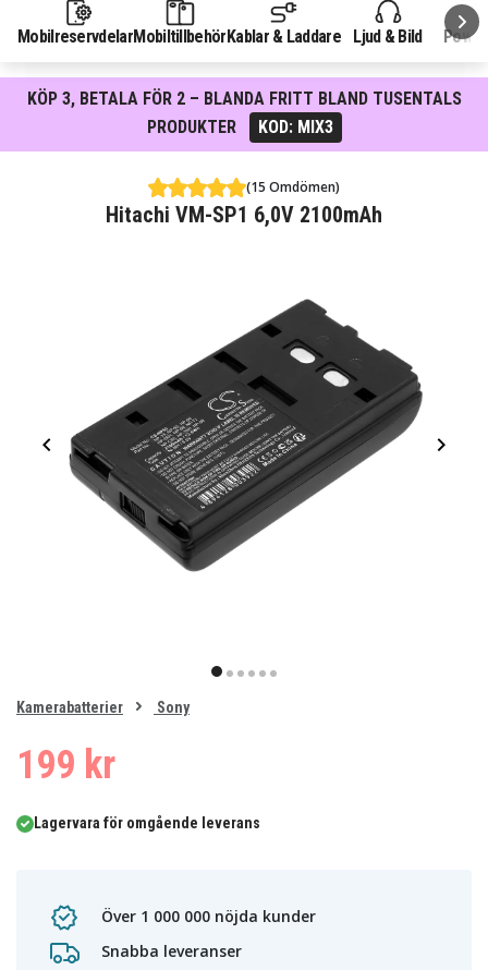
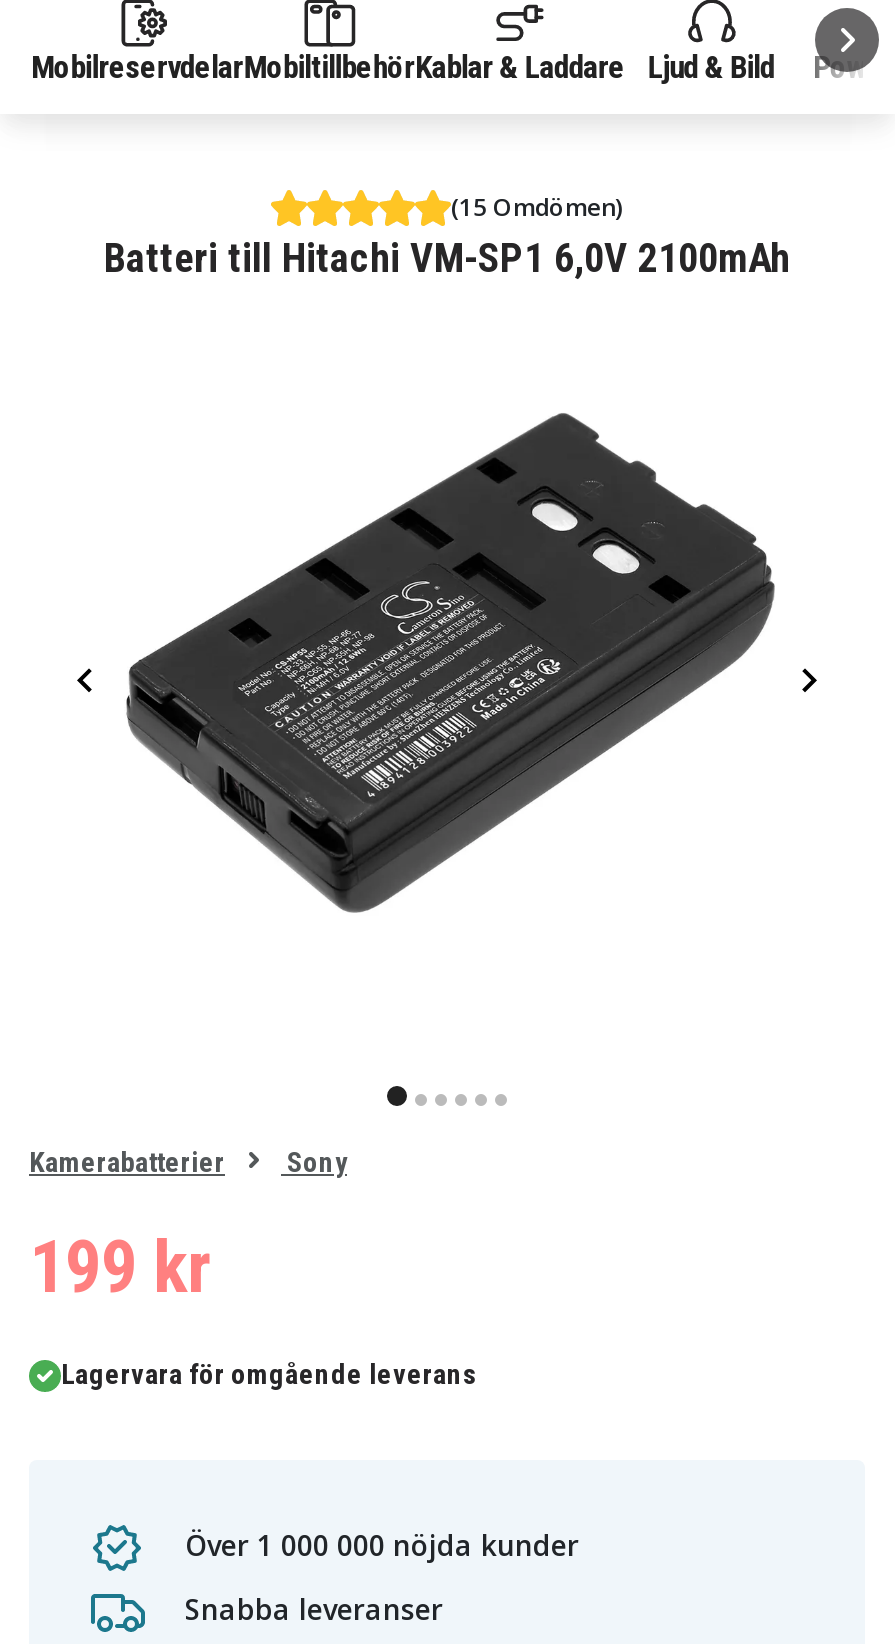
- [image]
- KÖP 3, BETALA FÖR 2 – BLANDA FRITT BLAND TUSENTALS
- PRODUKTER
- KOD: MIX3

- Hitachi VM-SP1 6,0V 2100mAh
+ Batteri till Hitachi VM-SP1 6,0V 2100mAh
